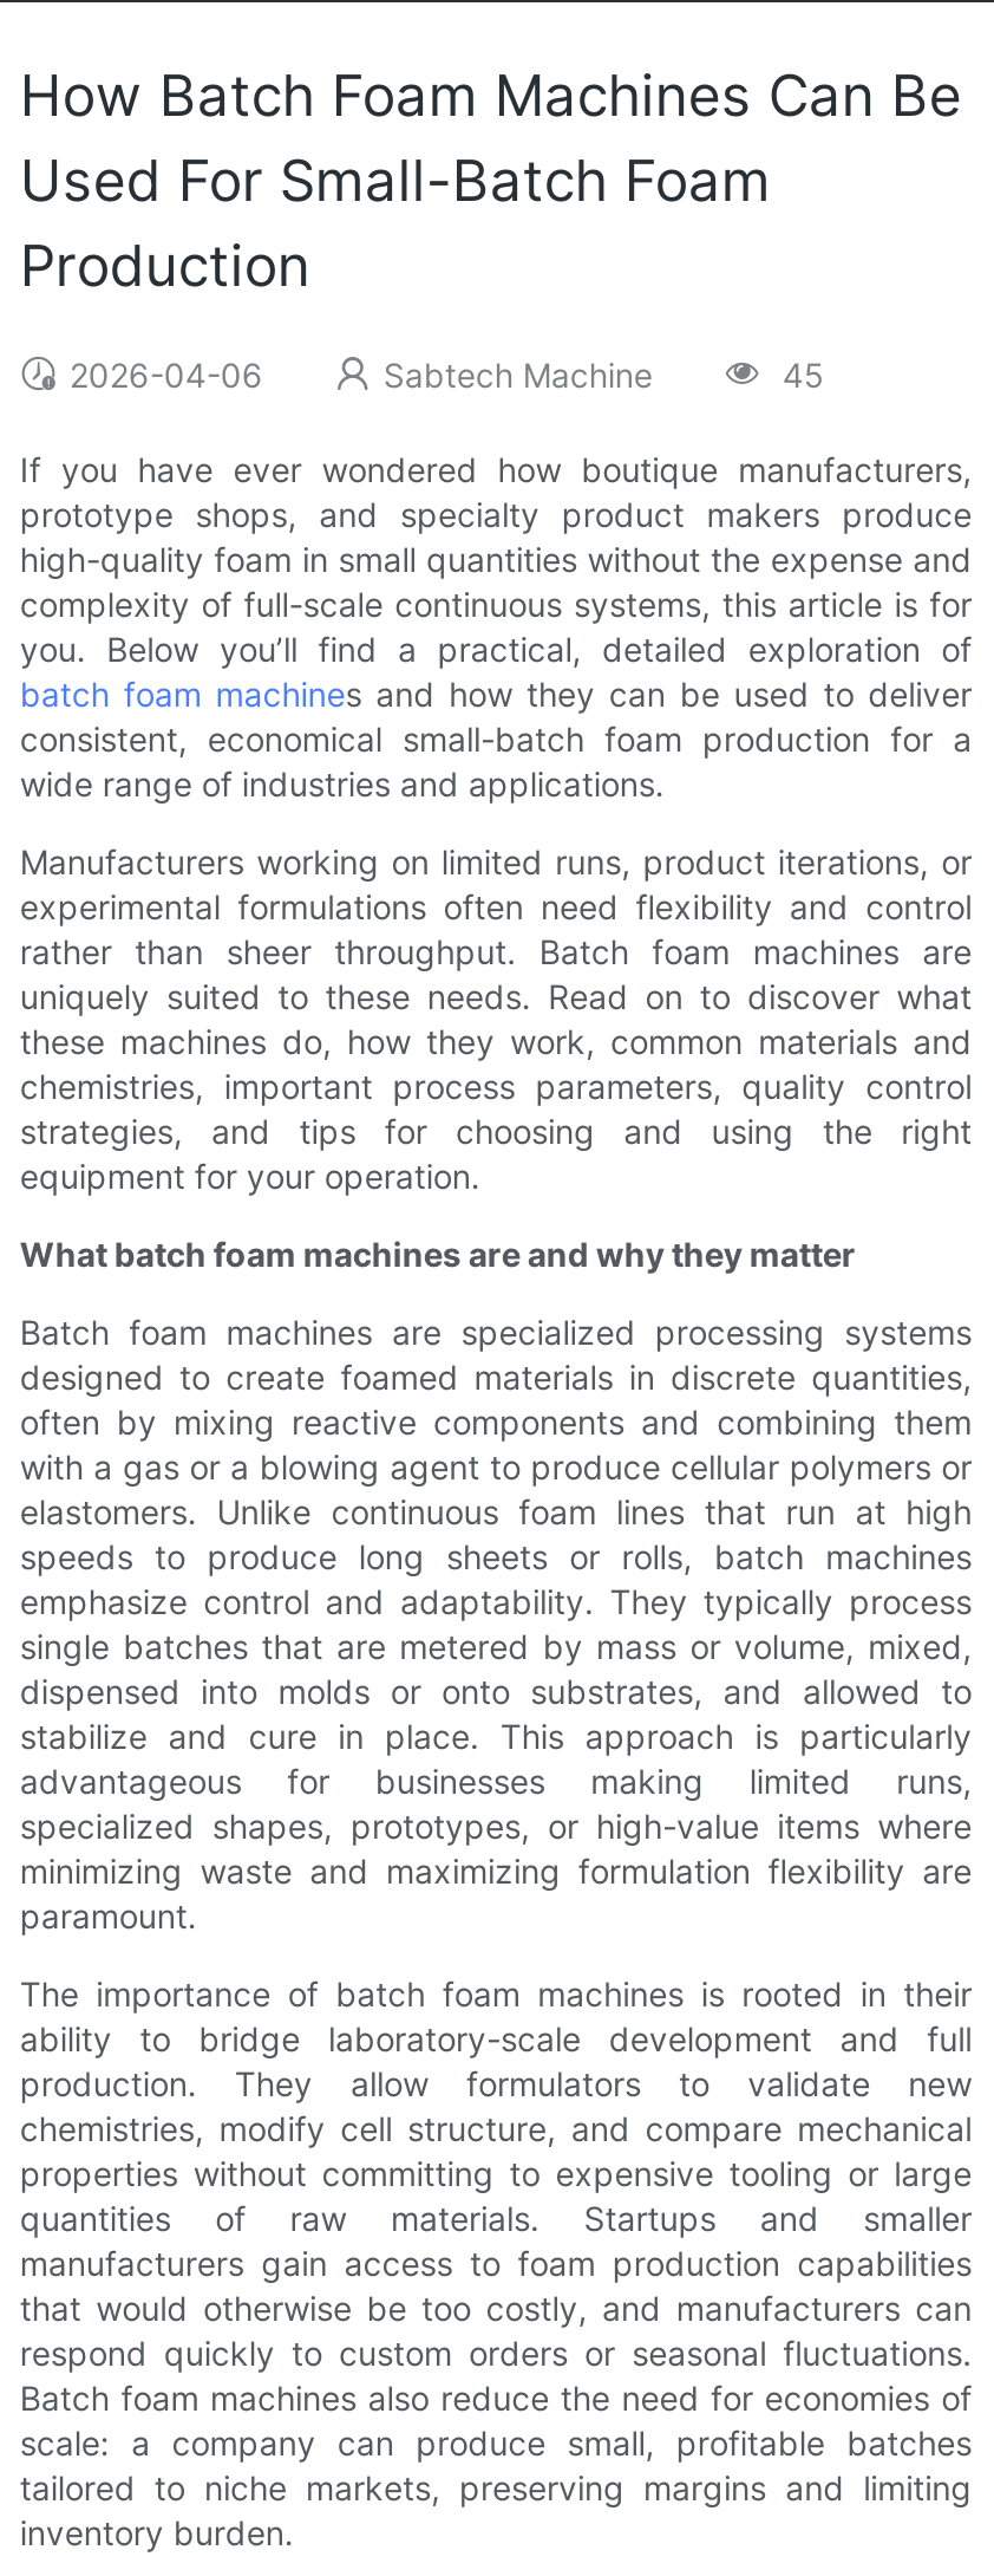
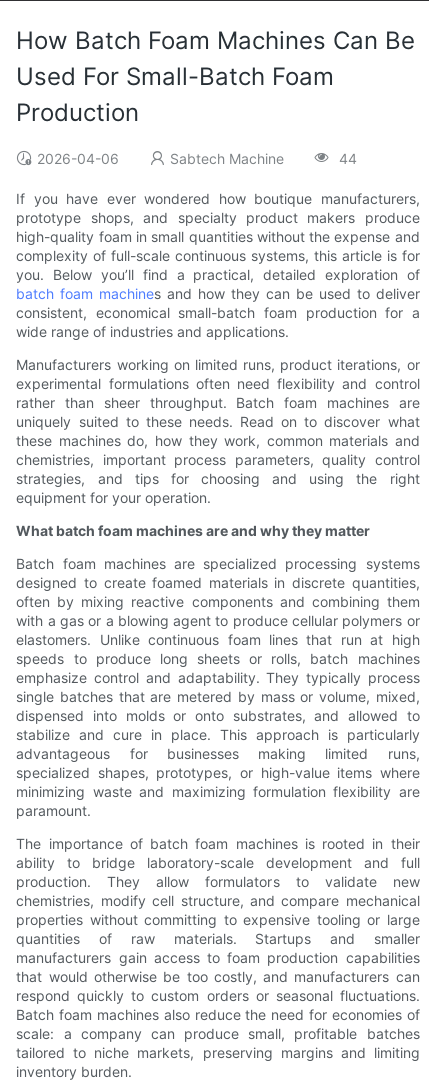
- 45
+ 44
